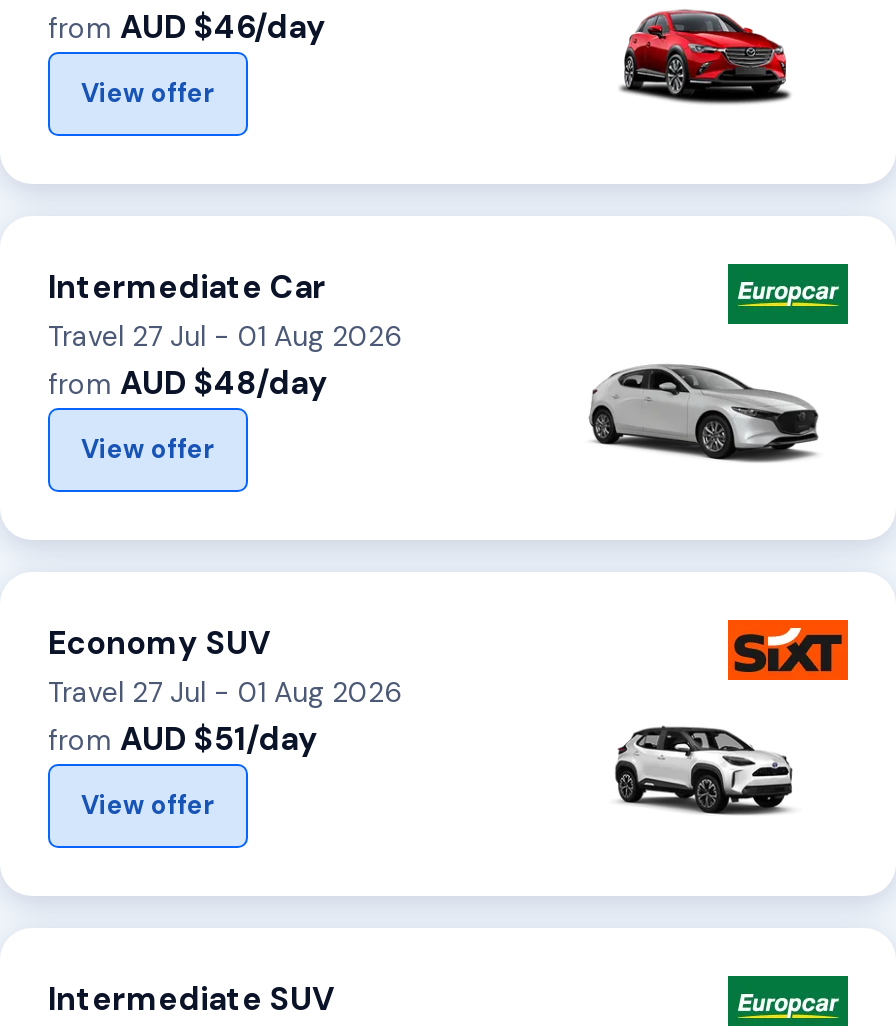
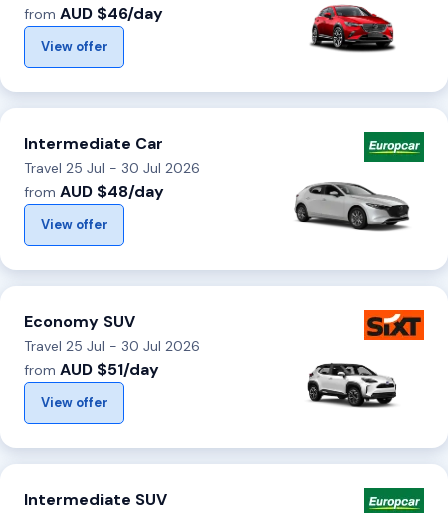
- Travel 27 Jul - 01 Aug 2026
+ Travel 25 Jul - 30 Jul 2026

- Travel 27 Jul - 01 Aug 2026
+ Travel 25 Jul - 30 Jul 2026
